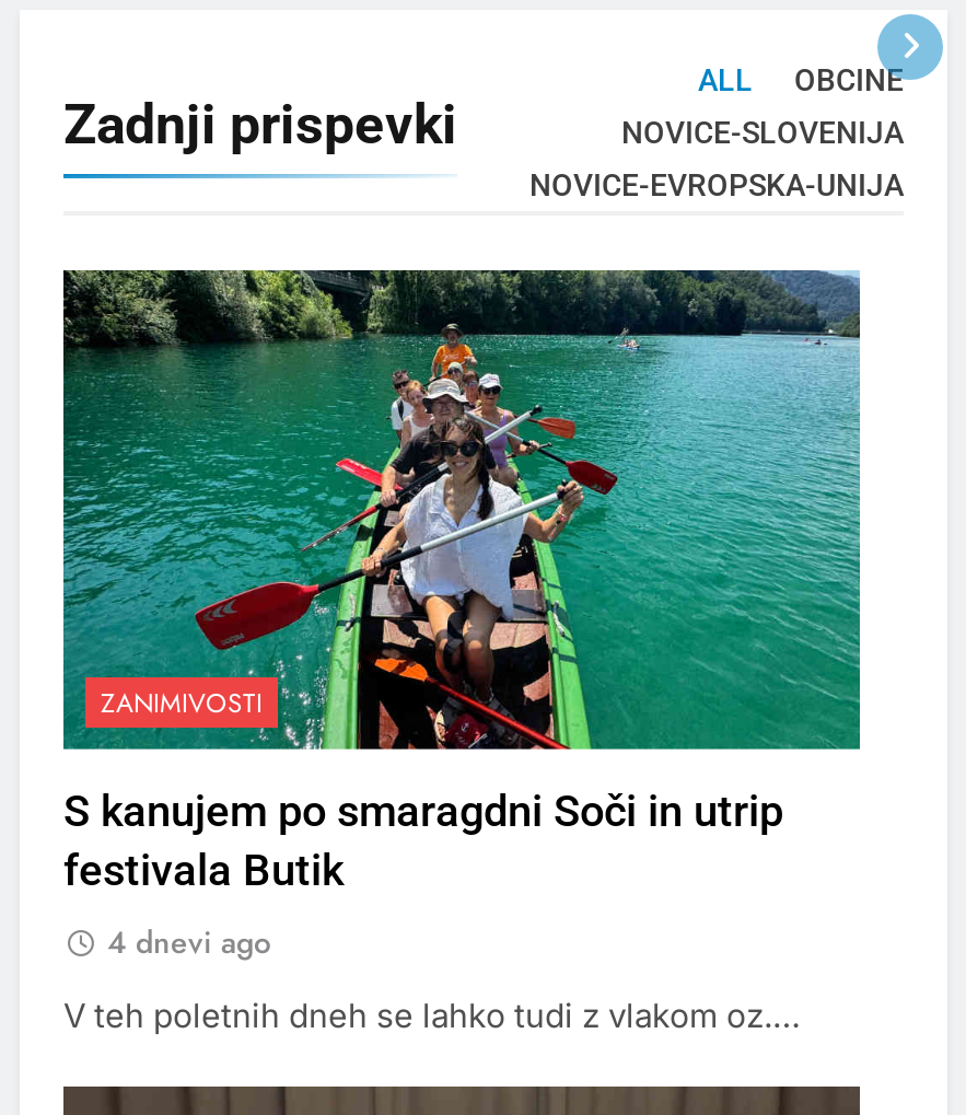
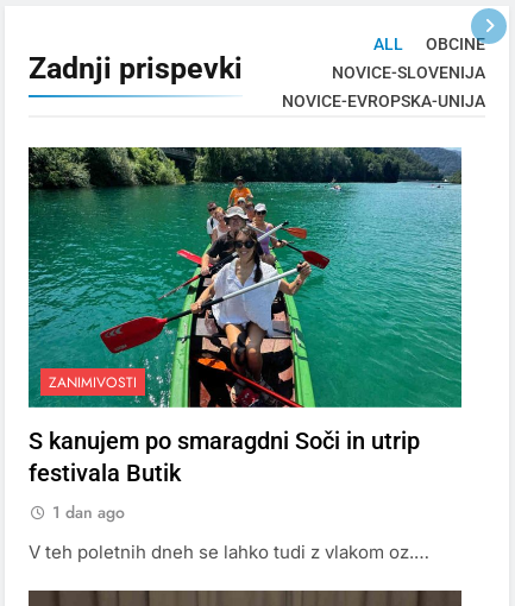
- 4 dnevi ago
+ 1 dan ago
